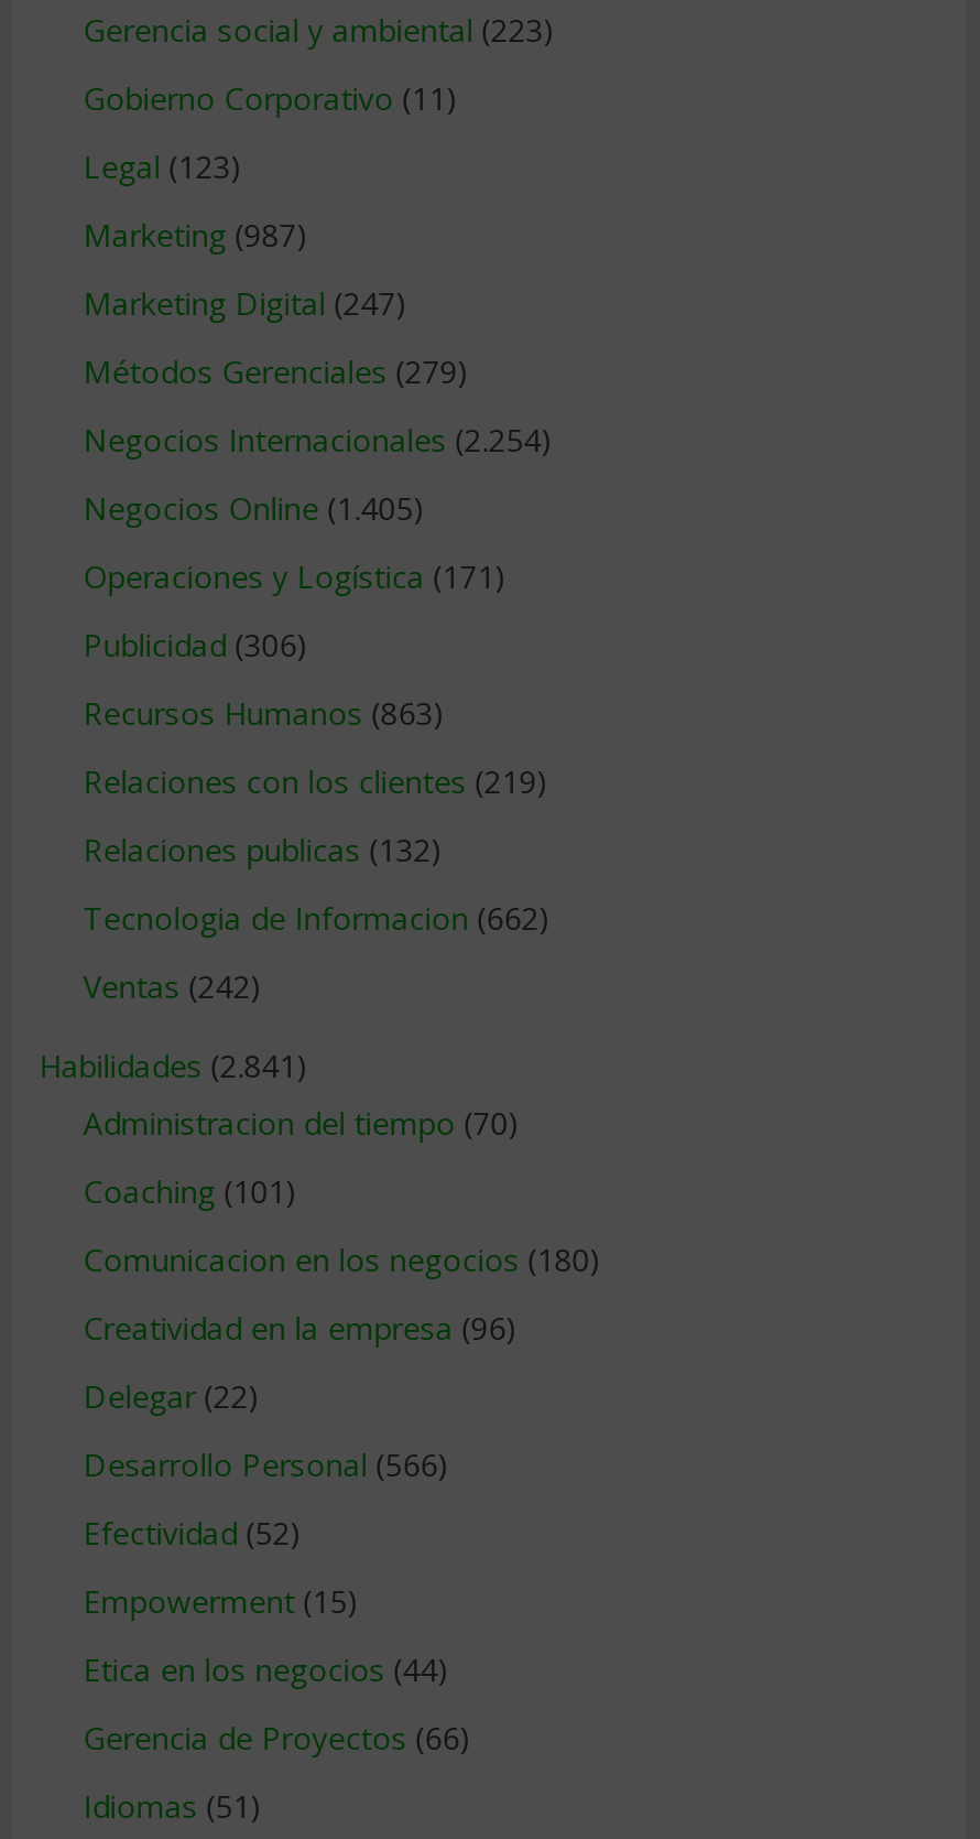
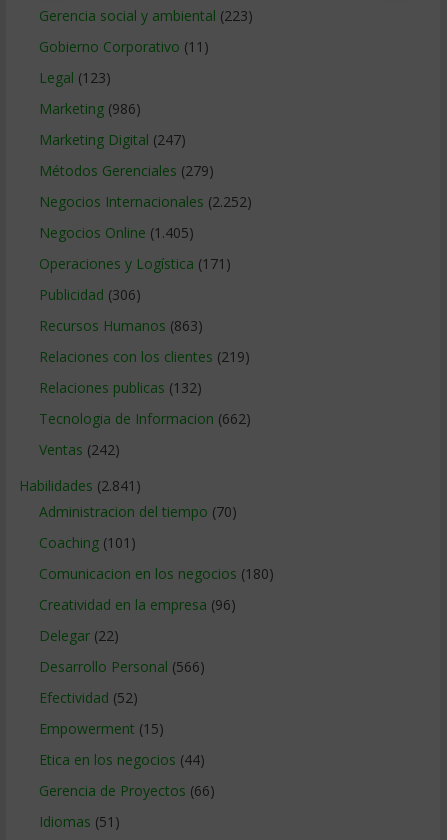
- Marketing (987)
+ Marketing (986)

- Negocios Internacionales (2.254)
+ Negocios Internacionales (2.252)
